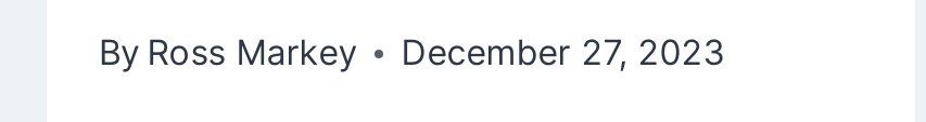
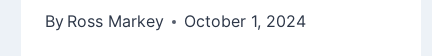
- By Ross Markey December 27, 2023
+ By Ross Markey October 1, 2024
